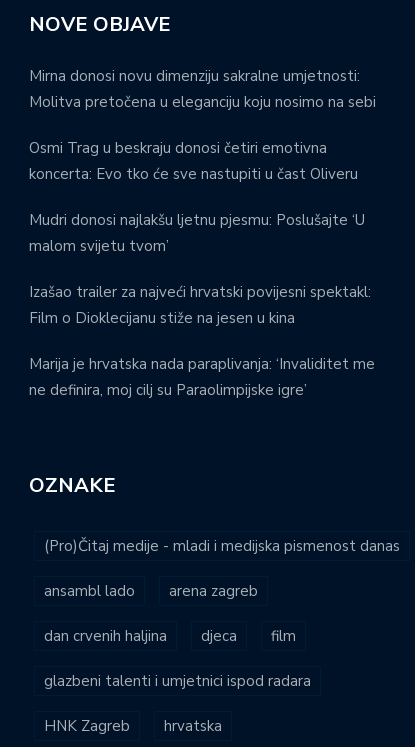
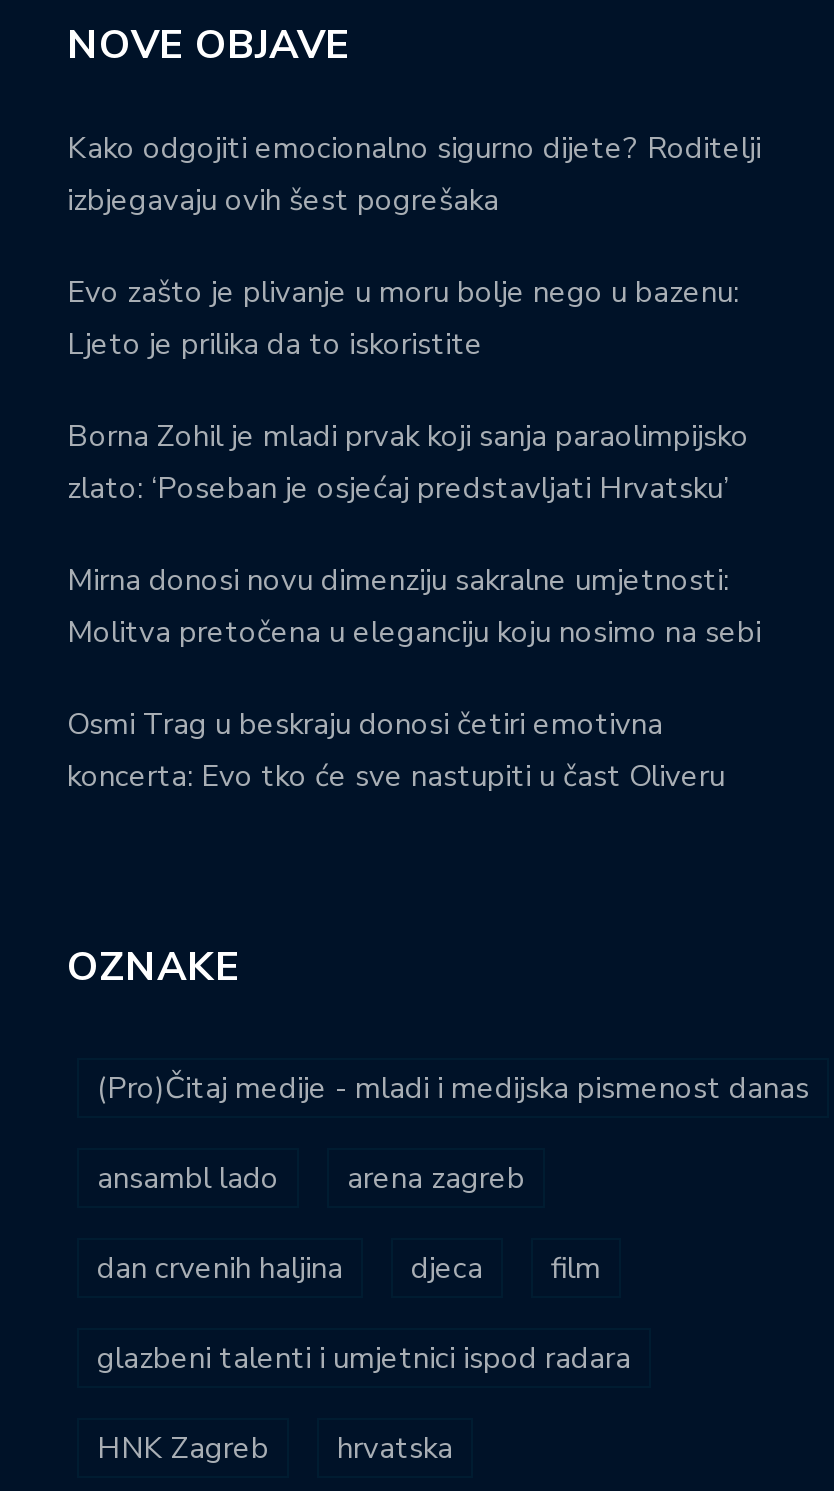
+ Kako odgojiti emocionalno sigurno dijete? Roditelji
+ izbjegavaju ovih šest pogrešaka
+ Evo zašto je plivanje u moru bolje nego u bazenu:
+ Ljeto je prilika da to iskoristite
+ Borna Zohil je mladi prvak koji sanja paraolimpijsko
+ zlato: ‘Poseban je osjećaj predstavljati Hrvatsku’

moved down: Mirna donosi novu dimenziju sakralne umjetnosti: | Molitva pretočena u eleganciju koju nosimo na sebi | Osmi Trag u beskraju donosi četiri emotivna | koncerta: Evo tko će sve nastupiti u čast Oliveru

- Mudri donosi najlakšu ljetnu pjesmu: Poslušajte ‘U
- malom svijetu tvom’
- Izašao trailer za najveći hrvatski povijesni spektakl:
- Film o Dioklecijanu stiže na jesen u kina
- Marija je hrvatska nada paraplivanja: ‘Invaliditet me
- ne definira, moj cilj su Paraolimpijske igre’
